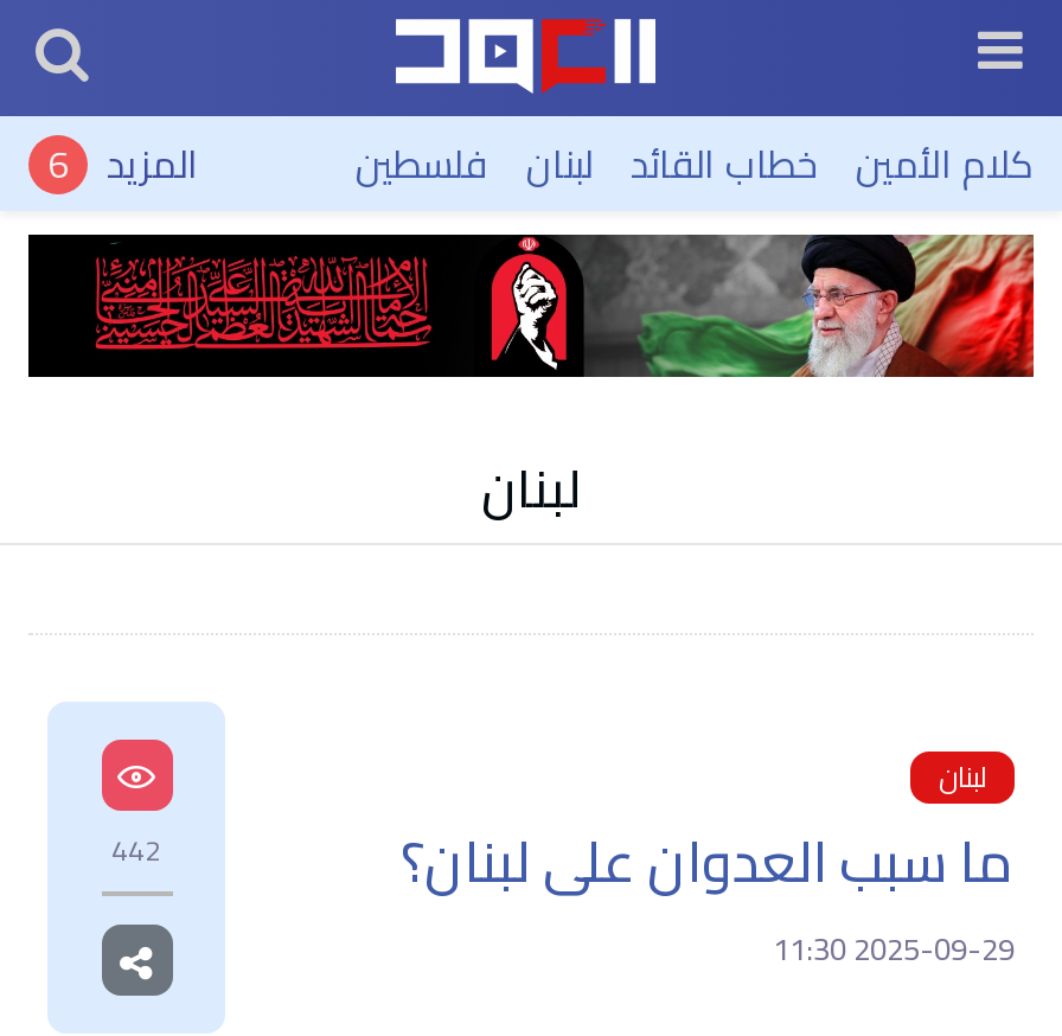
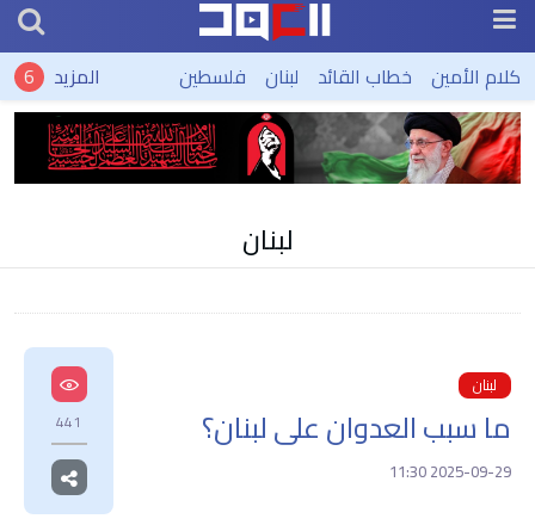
- 442
+ 441
